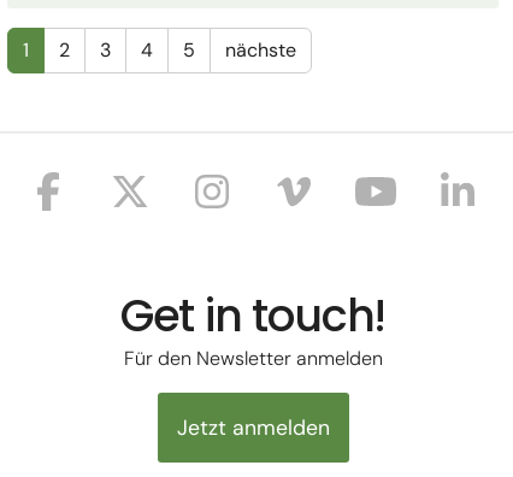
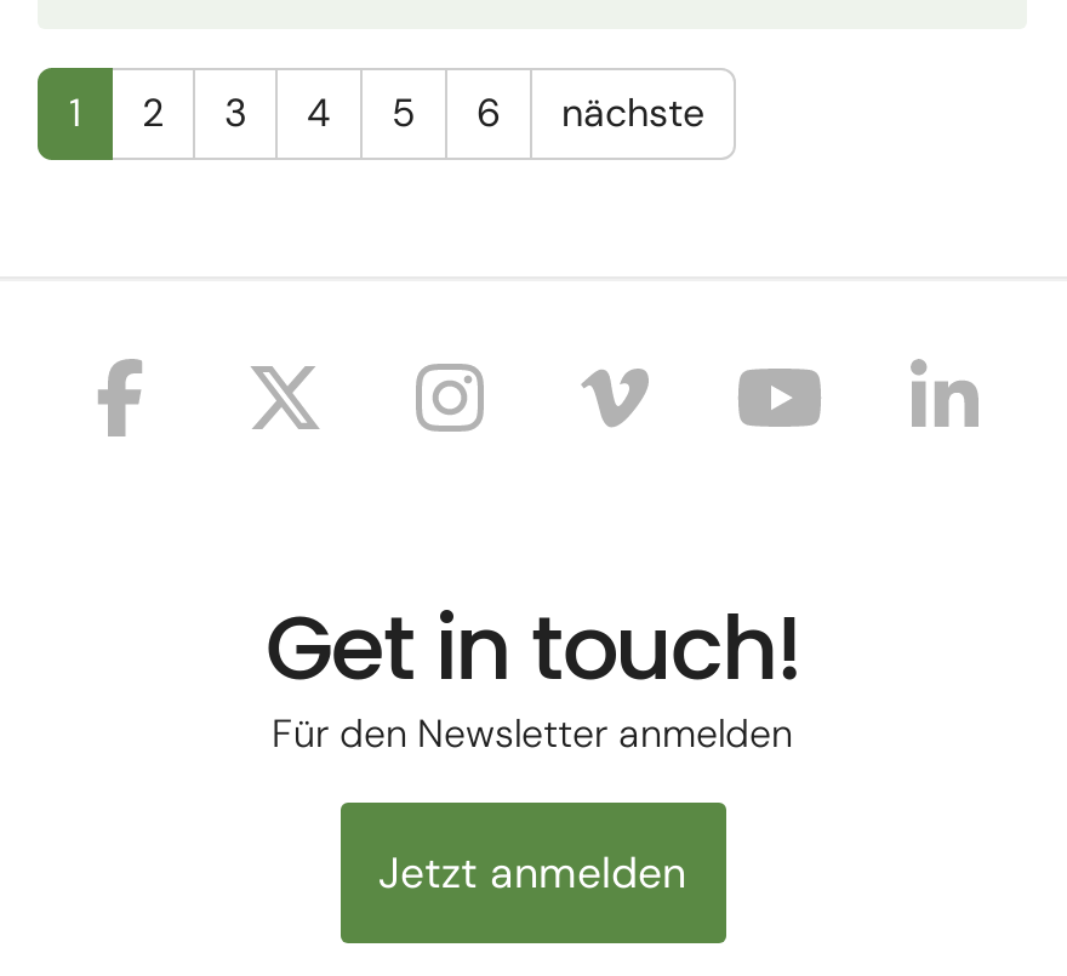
+ 6
